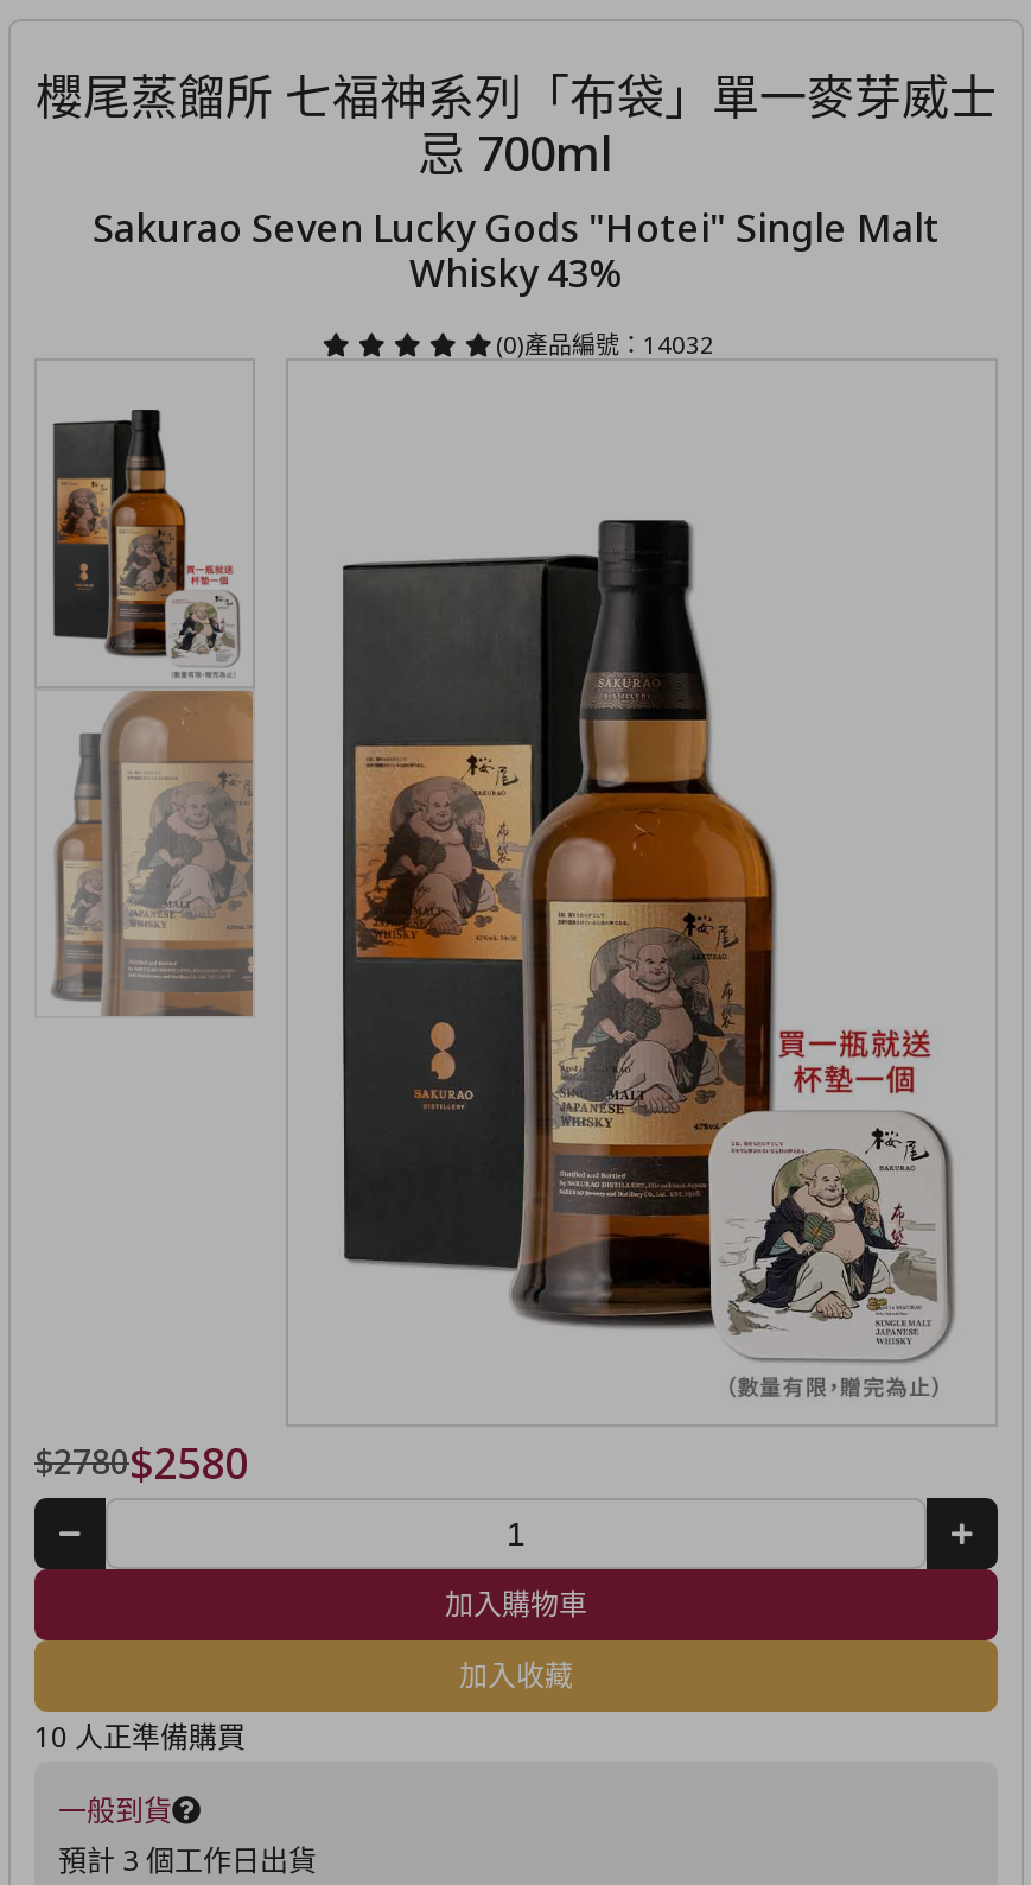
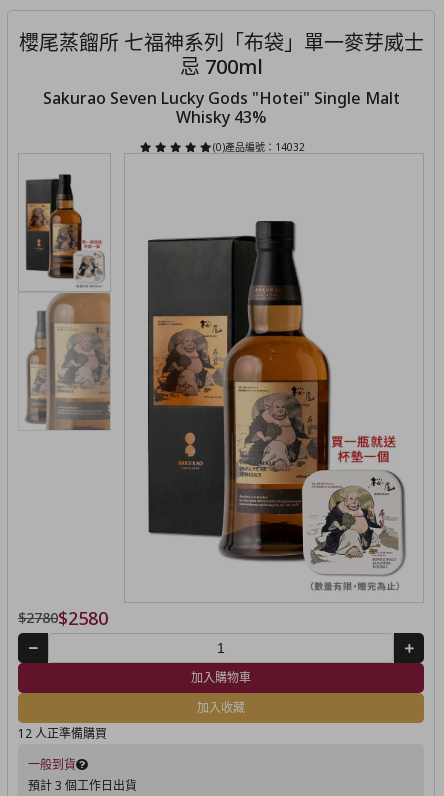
- 10 人正準備購買
+ 12 人正準備購買
